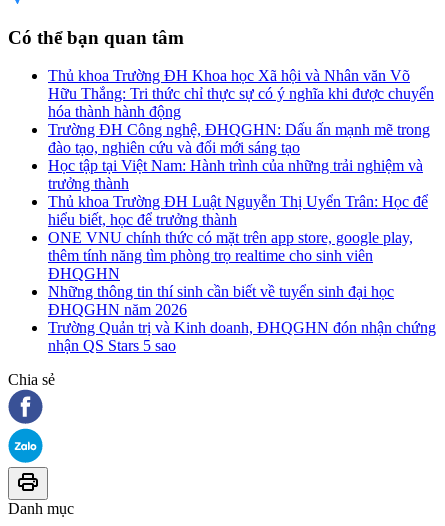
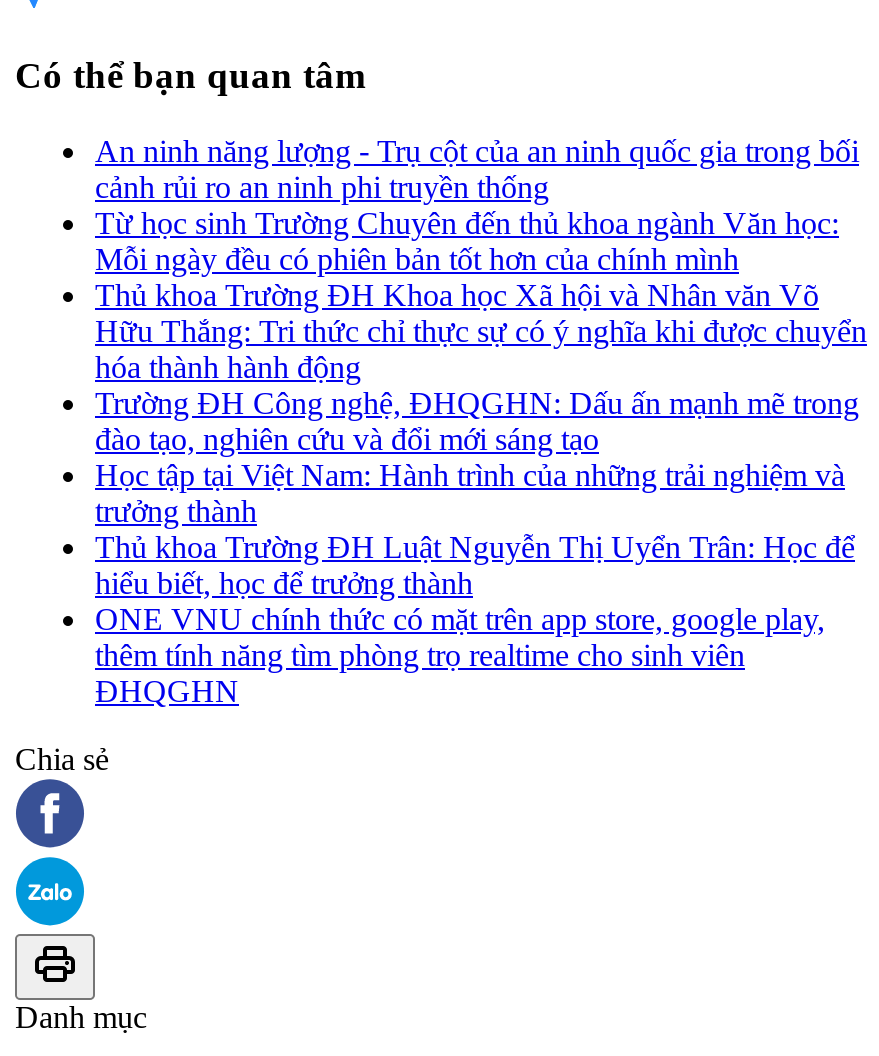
+ An ninh năng lượng - Trụ cột của an ninh quốc gia trong bối
+ cảnh rủi ro an ninh phi truyền thống
+ Từ học sinh Trường Chuyên đến thủ khoa ngành Văn học:
+ Mỗi ngày đều có phiên bản tốt hơn của chính mình

moved down: Thủ khoa Trường ĐH Khoa học Xã hội và Nhân văn Võ | Hữu Thắng: Tri thức chỉ thực sự có ý nghĩa khi được chuyển | hóa thành hành động | ... | thêm tính năng tìm phòng trọ realtime cho sinh viên | ĐHQGHN

- Những thông tin thí sinh cần biết về tuyển sinh đại học
- ĐHQGHN năm 2026
- Trường Quản trị và Kinh doanh, ĐHQGHN đón nhận chứng
- nhận QS Stars 5 sao
